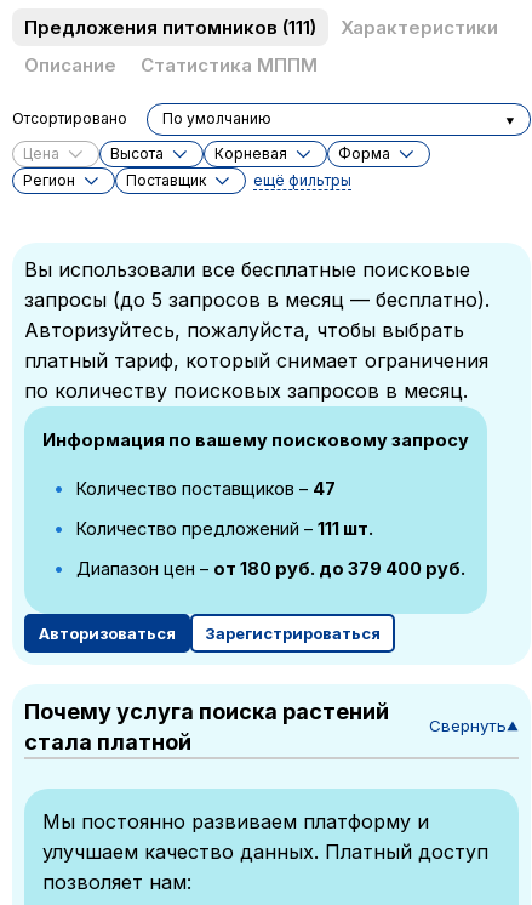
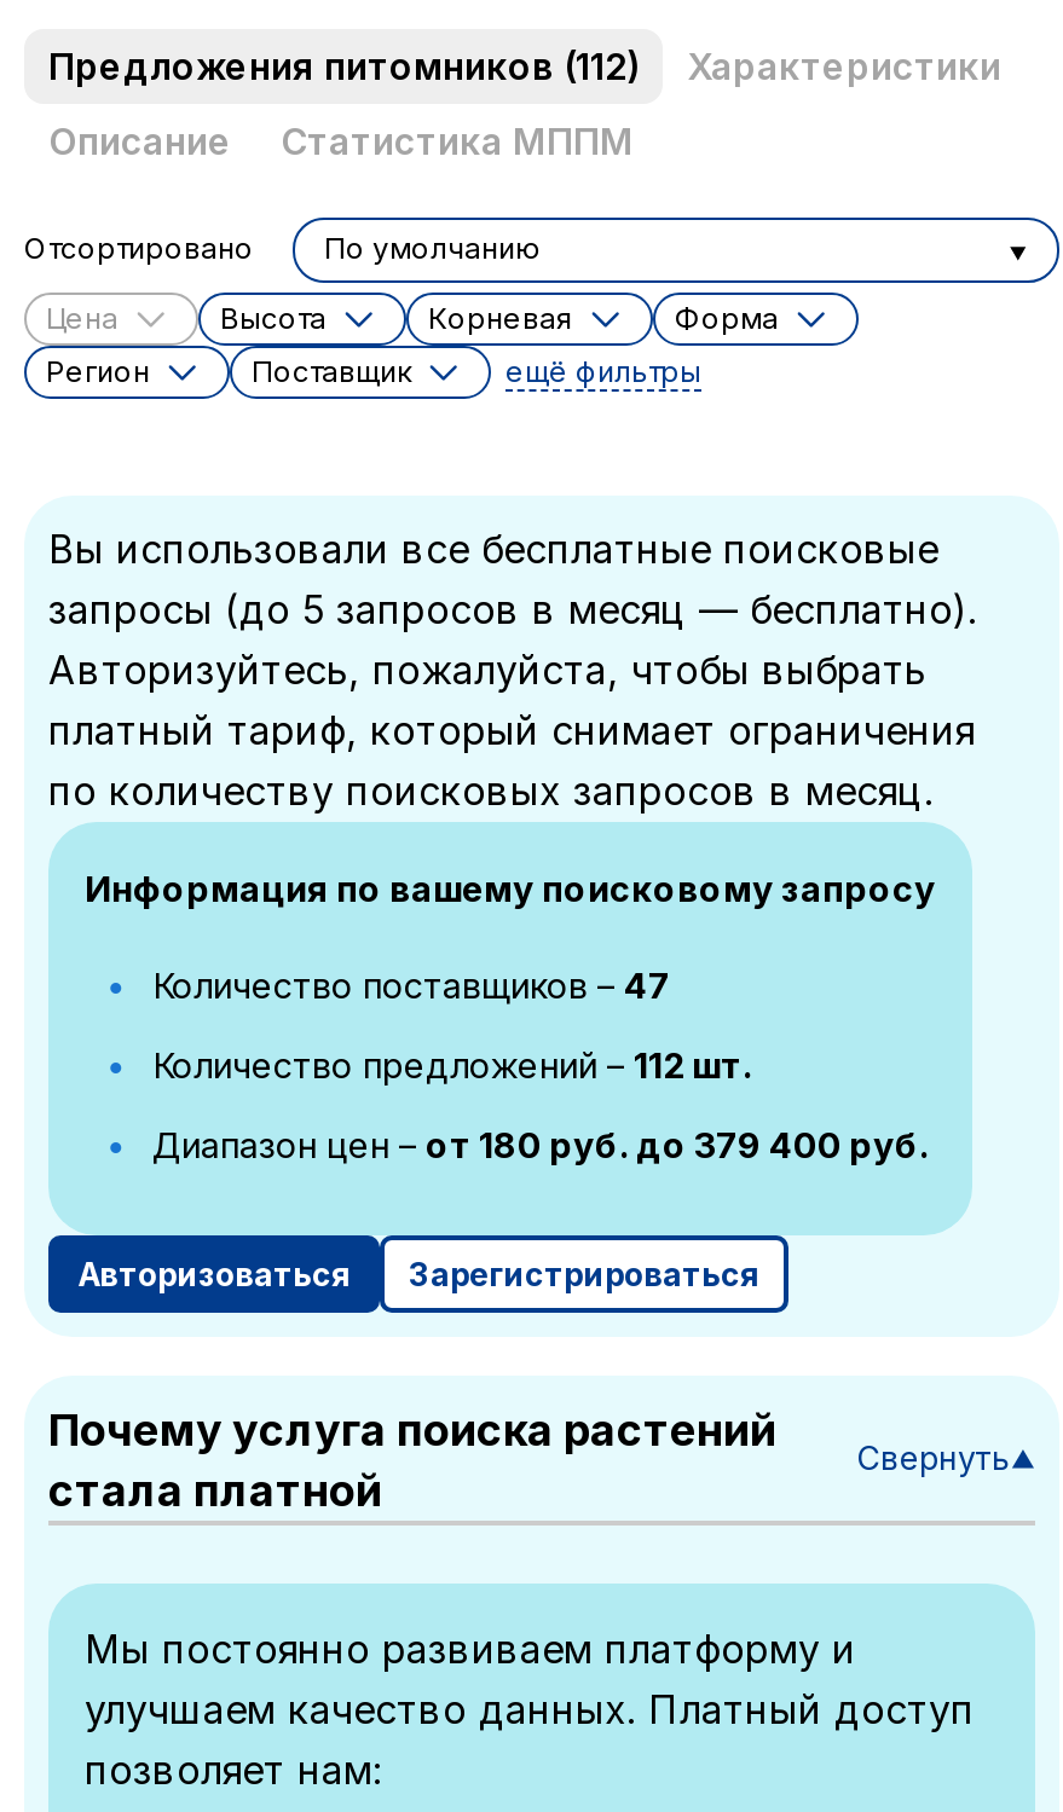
- Предложения питомников (111)
+ Предложения питомников (112)

- Количество предложений – 111 шт.
+ Количество предложений – 112 шт.
